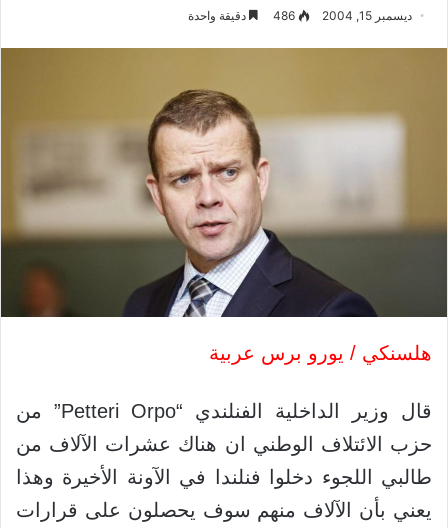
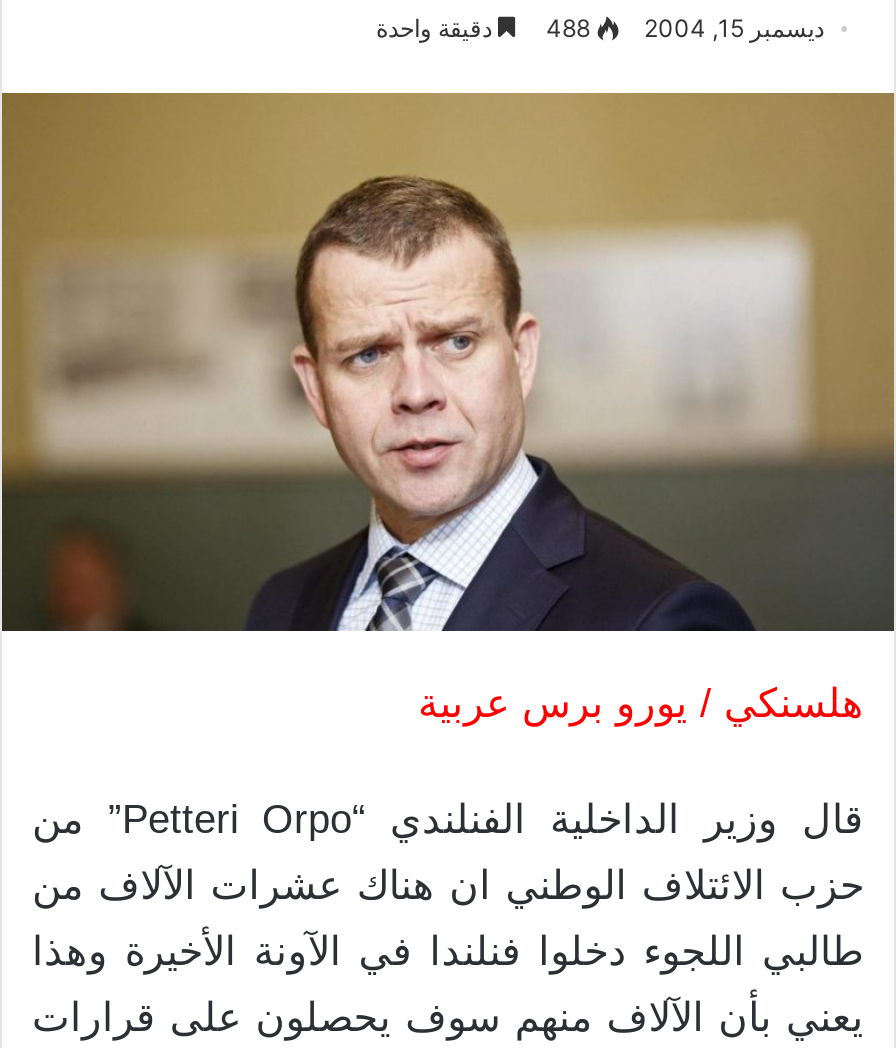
- 486 دقيقة واحدة
+ 488 دقيقة واحدة
